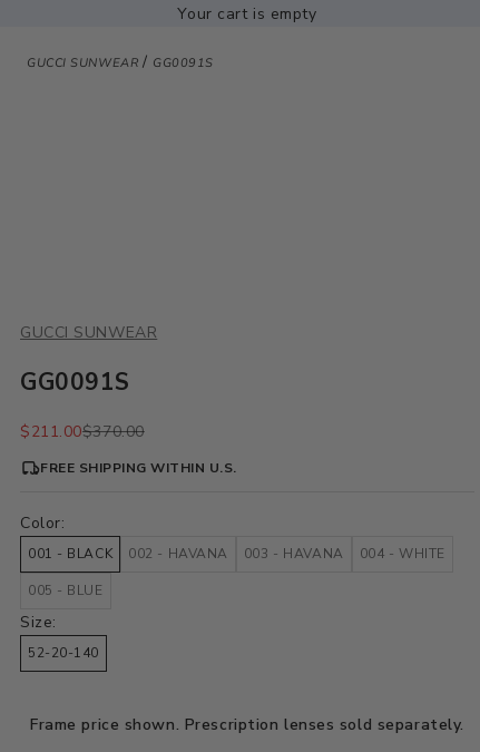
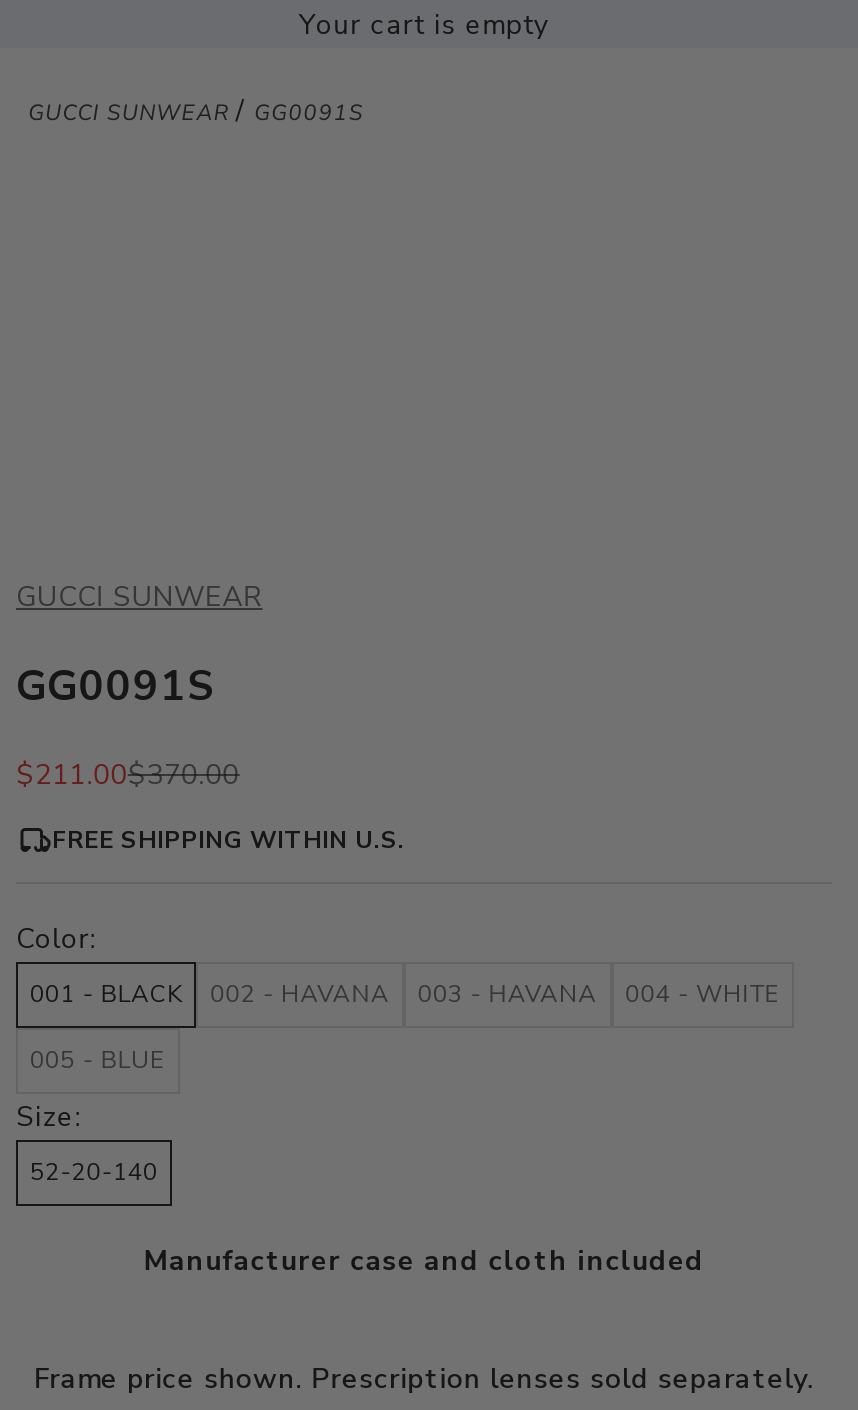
+ Manufacturer case and cloth included
